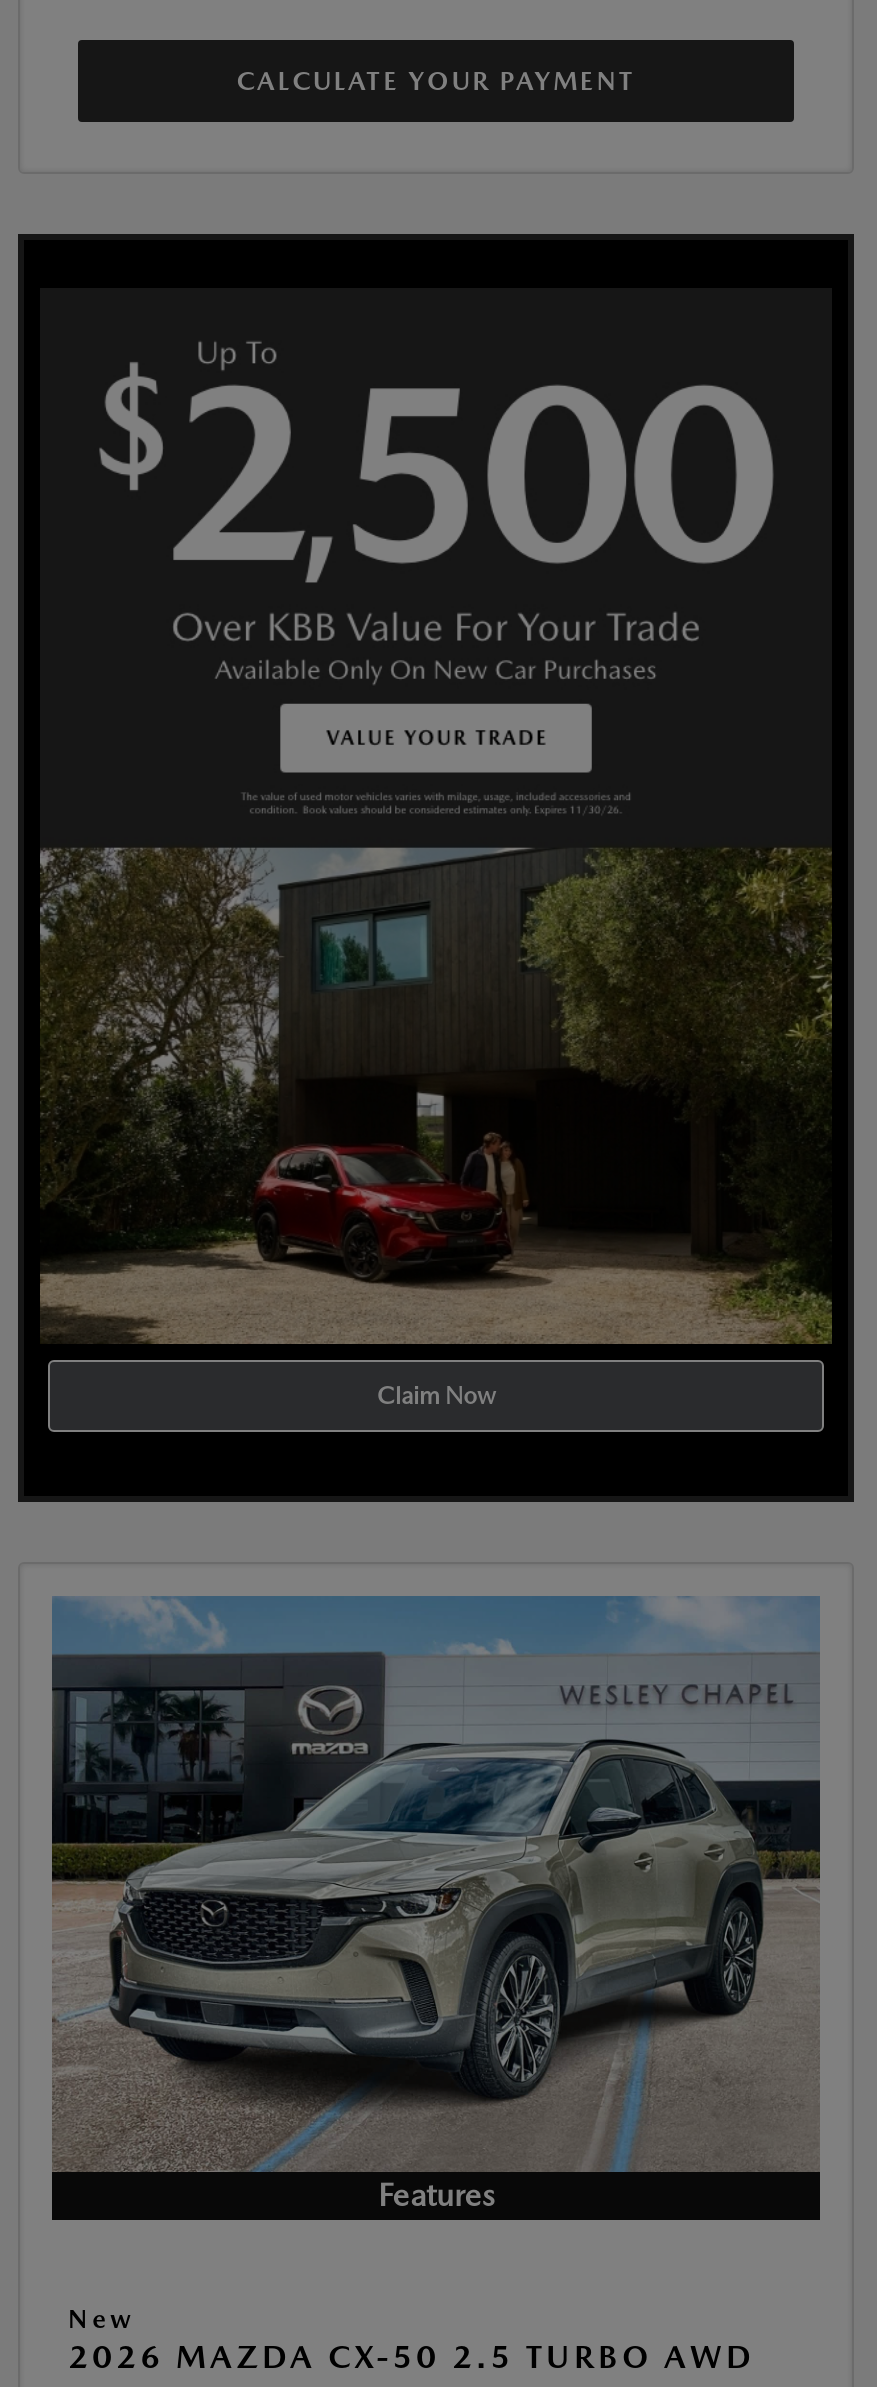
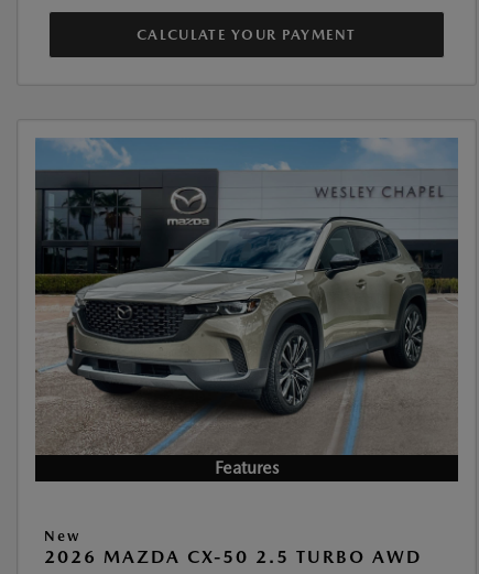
- [image]
- Claim Now
